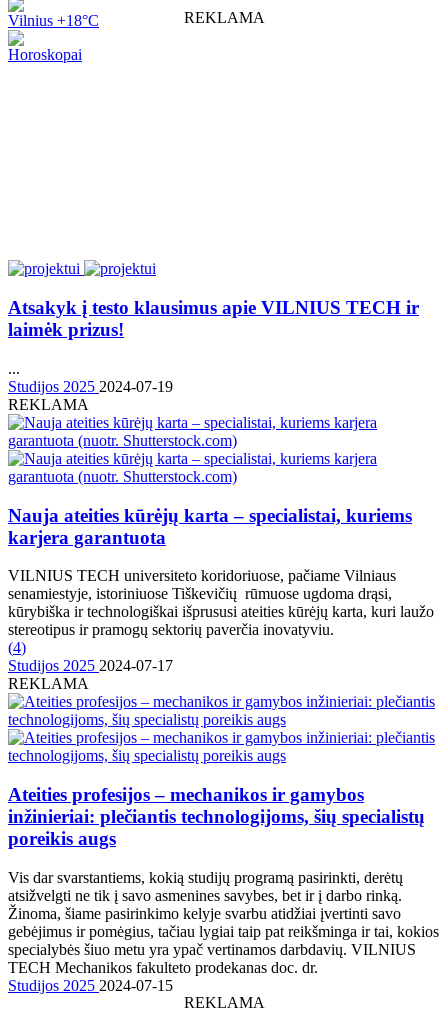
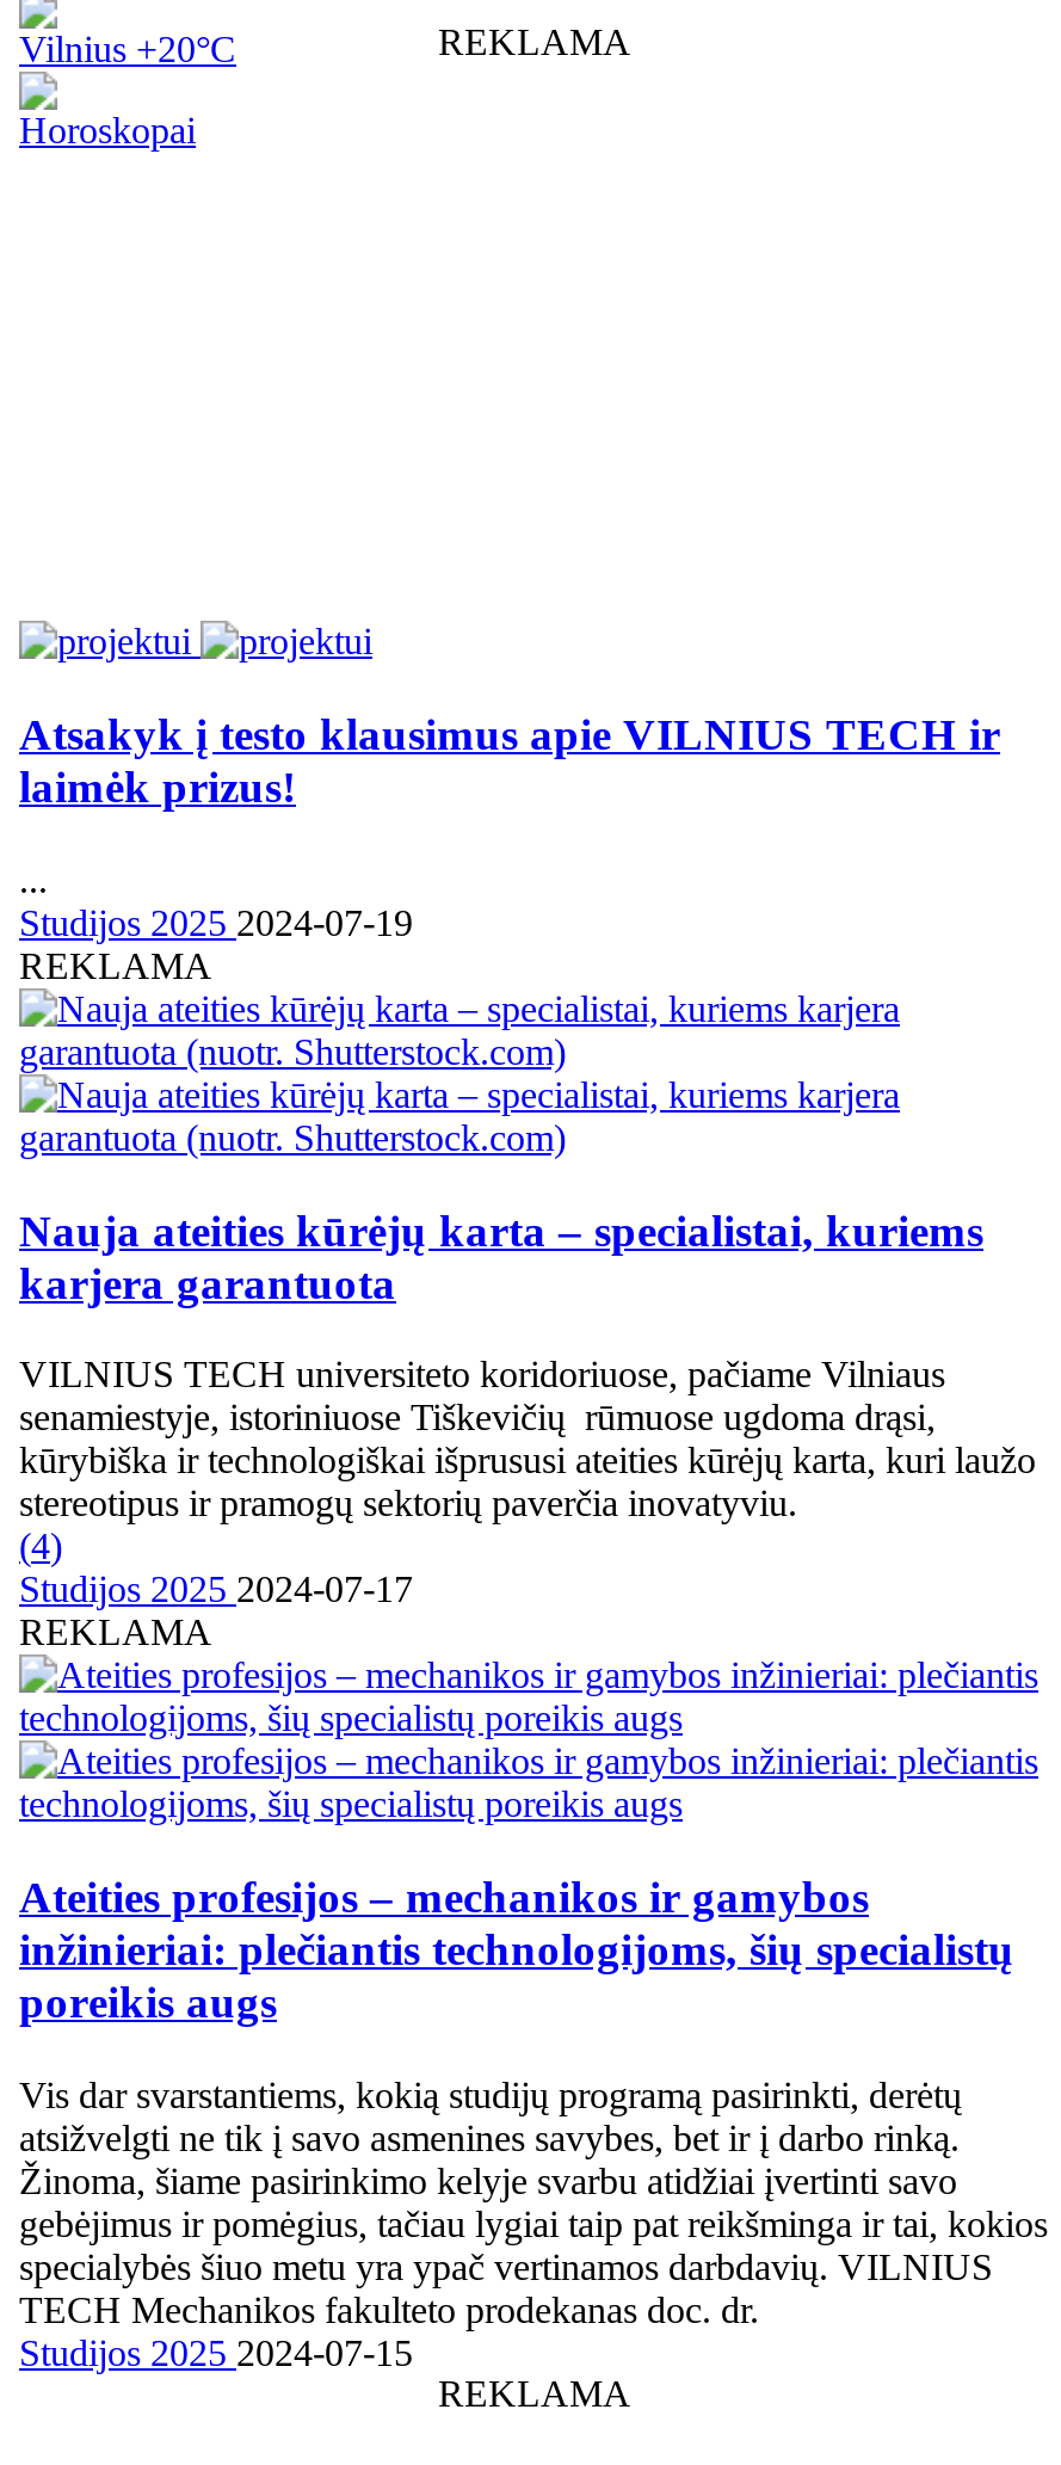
- Vilnius +18°C
+ Vilnius +20°C
